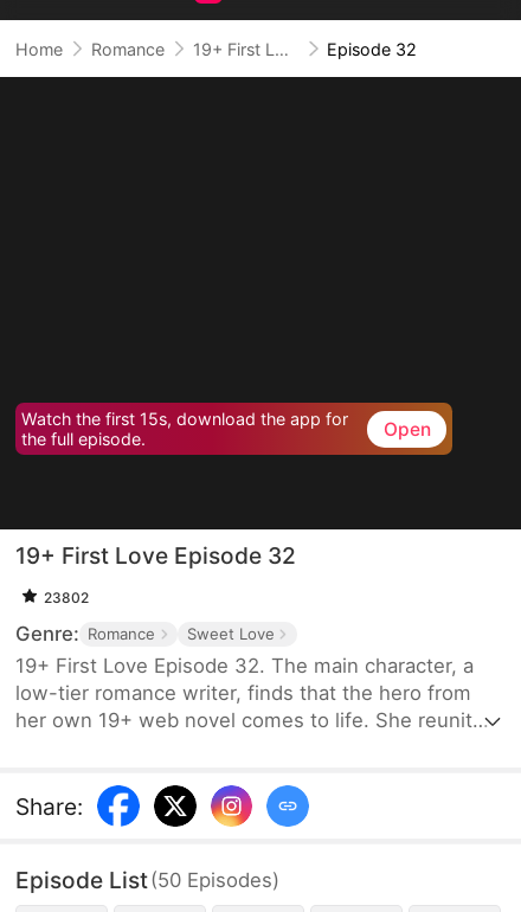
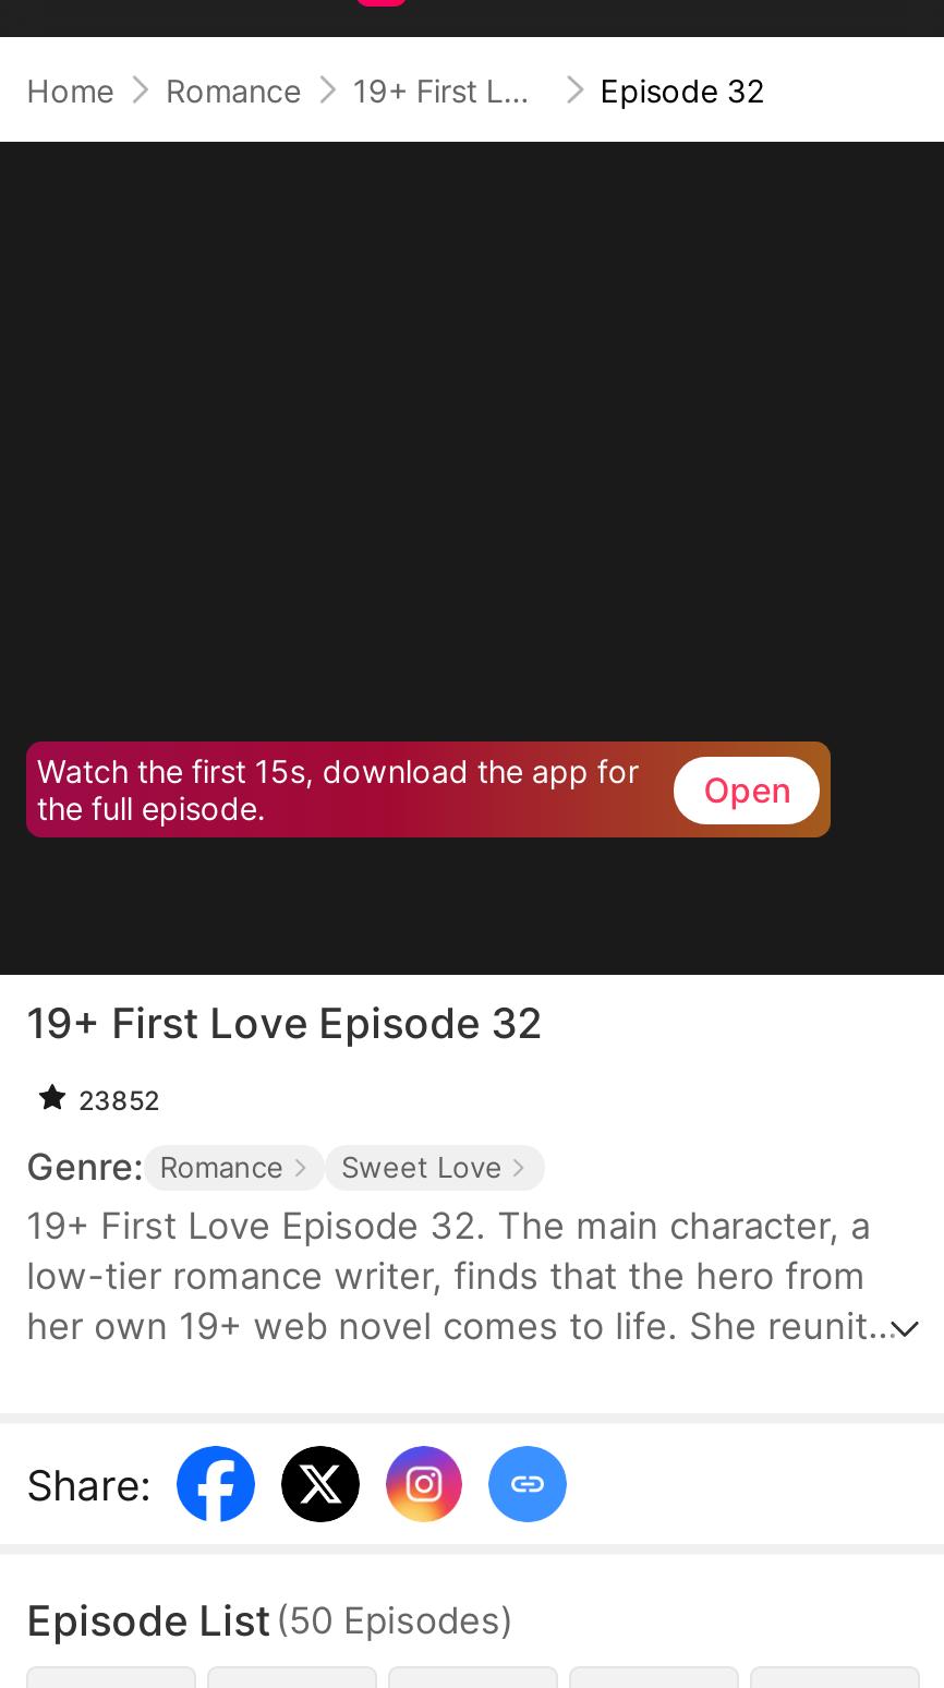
- 23802
+ 23852
